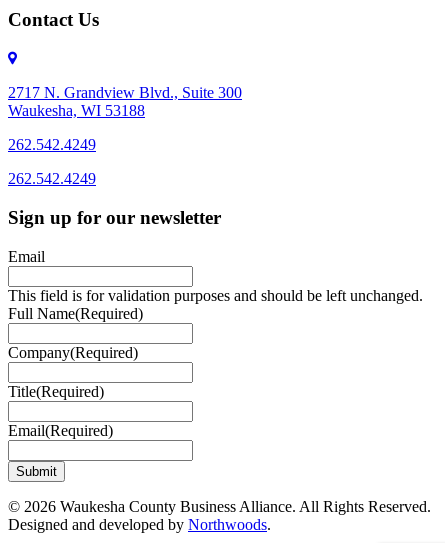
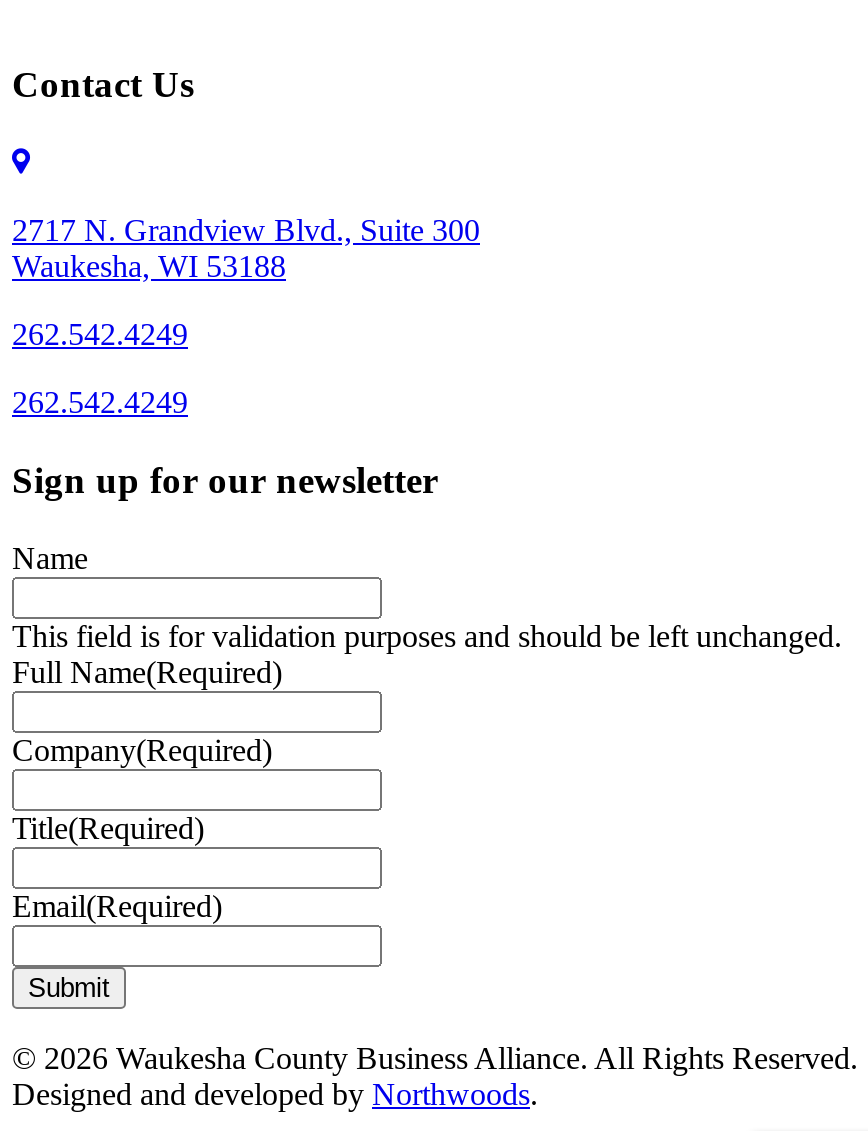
- Email
+ Name
